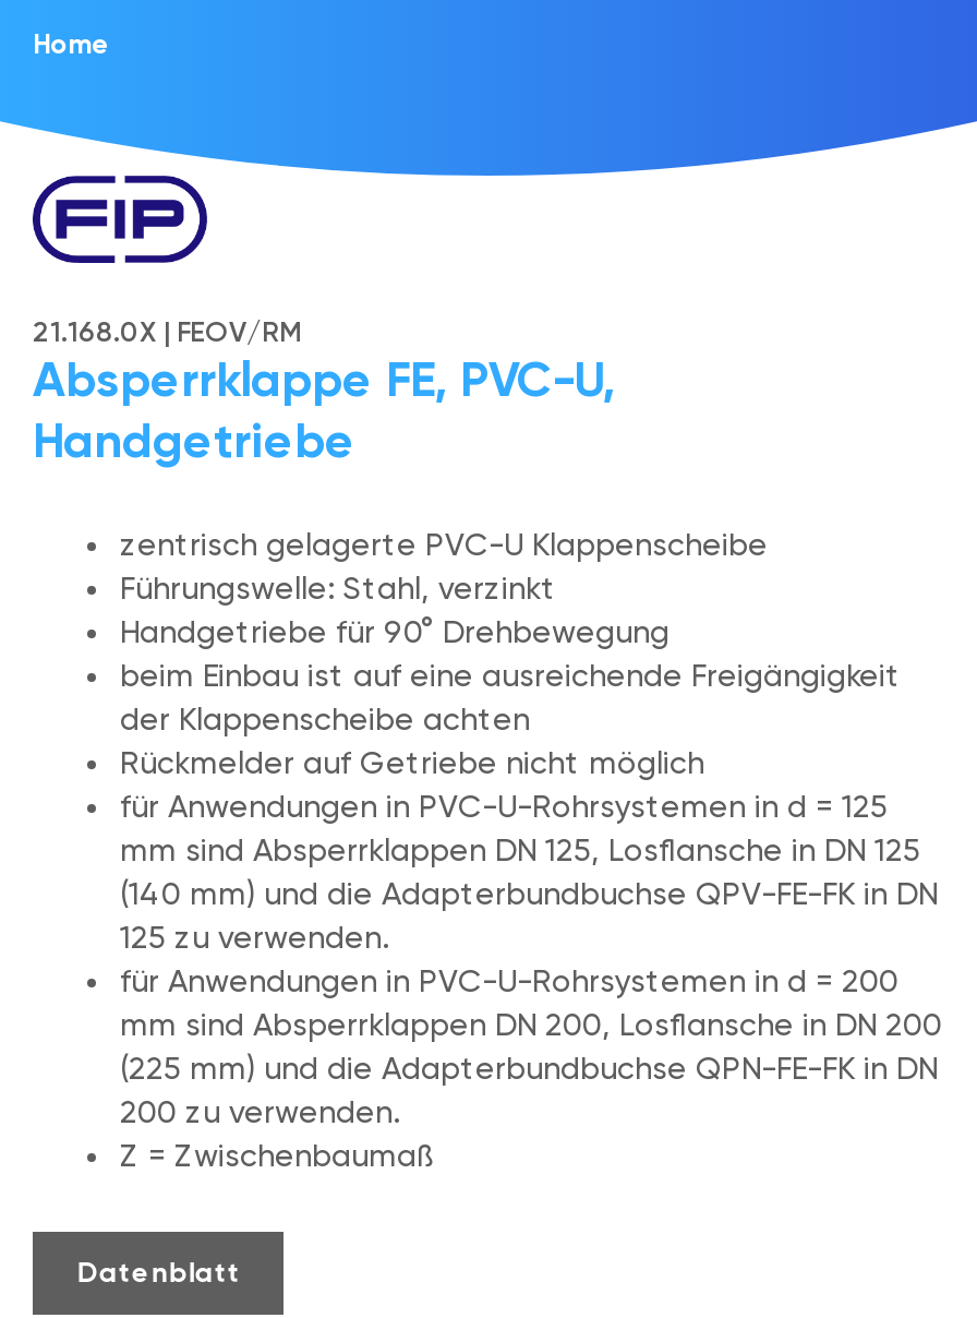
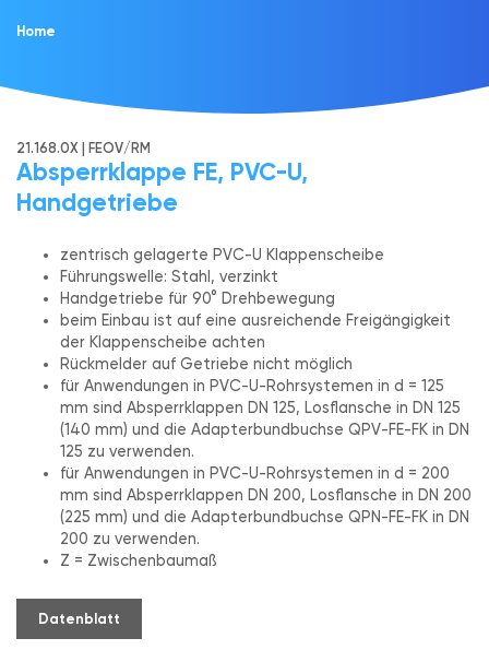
- [image]
+ [image]
